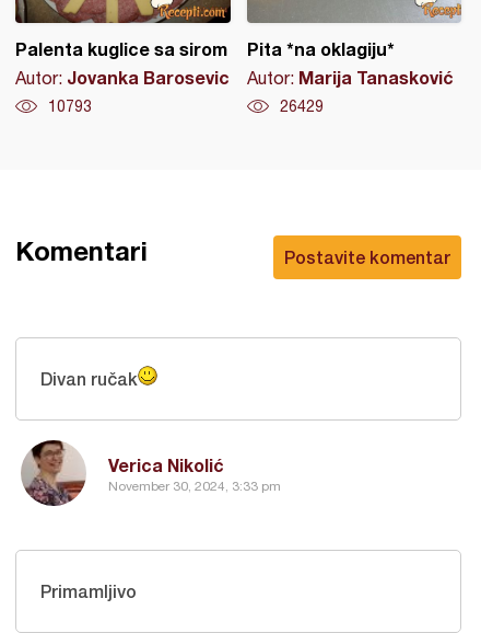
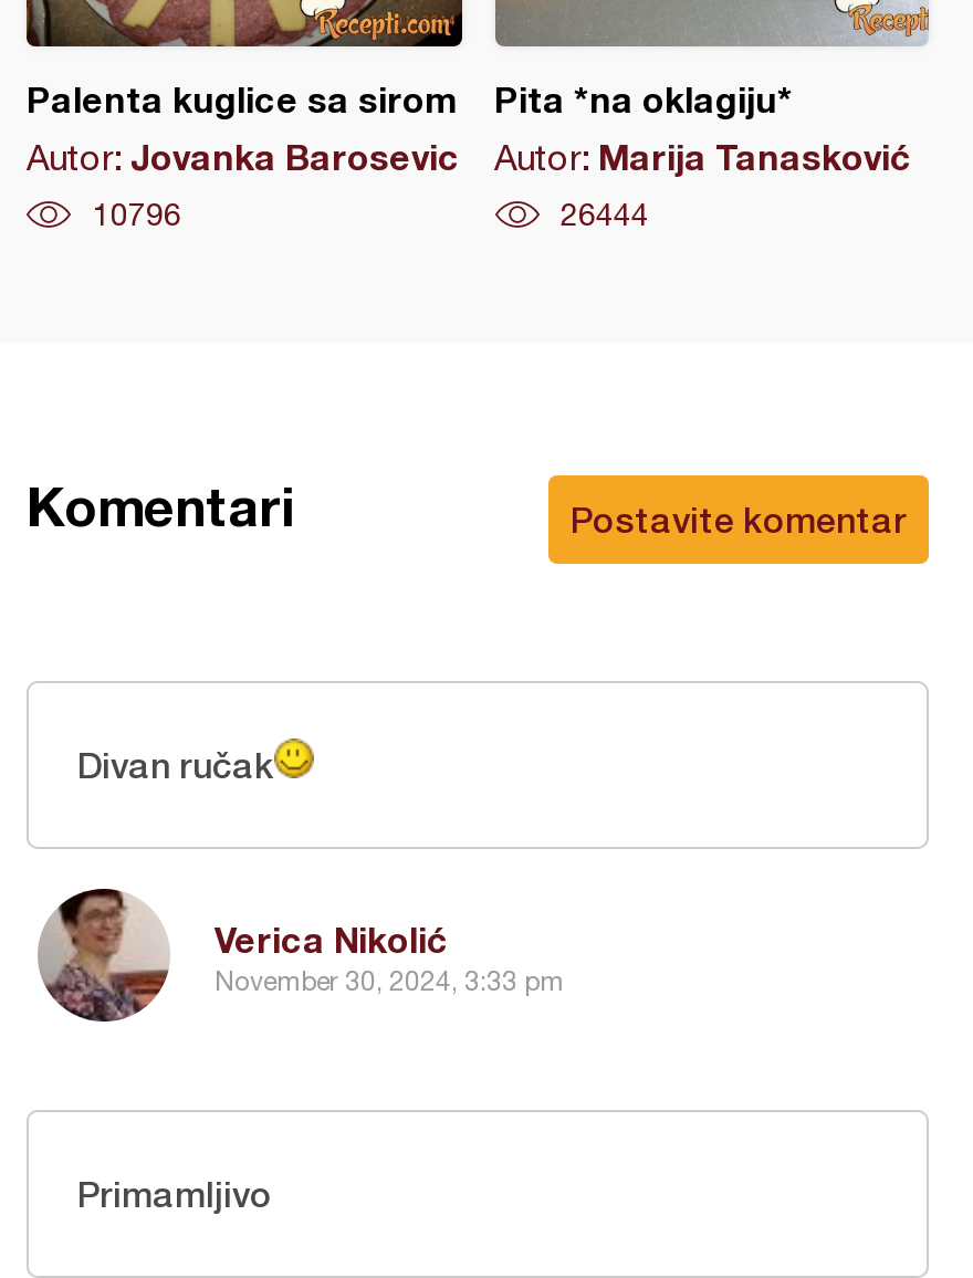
- 10793
+ 10796

- 26429
+ 26444
